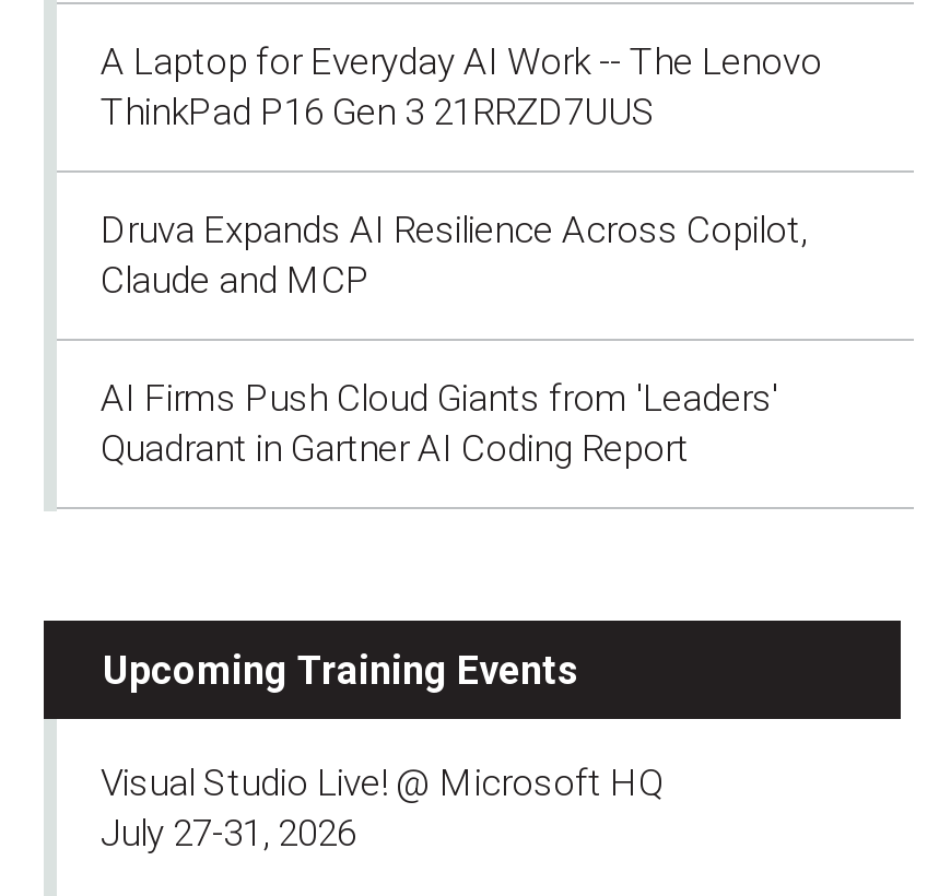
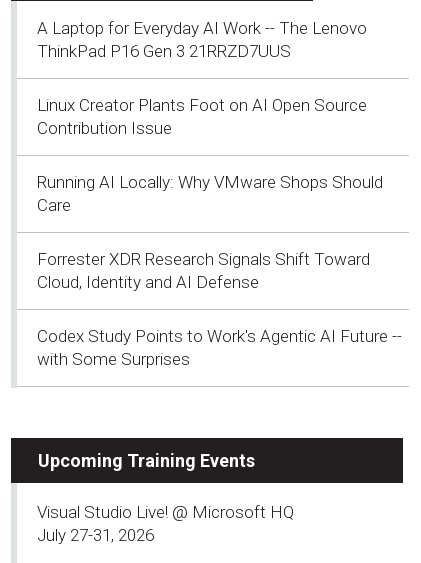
- Druva Expands AI Resilience Across Copilot,
- Claude and MCP
- AI Firms Push Cloud Giants from 'Leaders'
- Quadrant in Gartner AI Coding Report
+ Linux Creator Plants Foot on AI Open Source
+ Contribution Issue
+ Running AI Locally: Why VMware Shops Should
+ Care
+ Forrester XDR Research Signals Shift Toward
+ Cloud, Identity and AI Defense
+ Codex Study Points to Work's Agentic AI Future --
+ with Some Surprises
